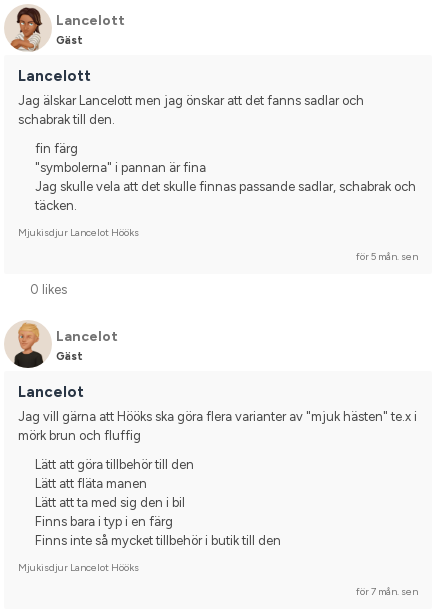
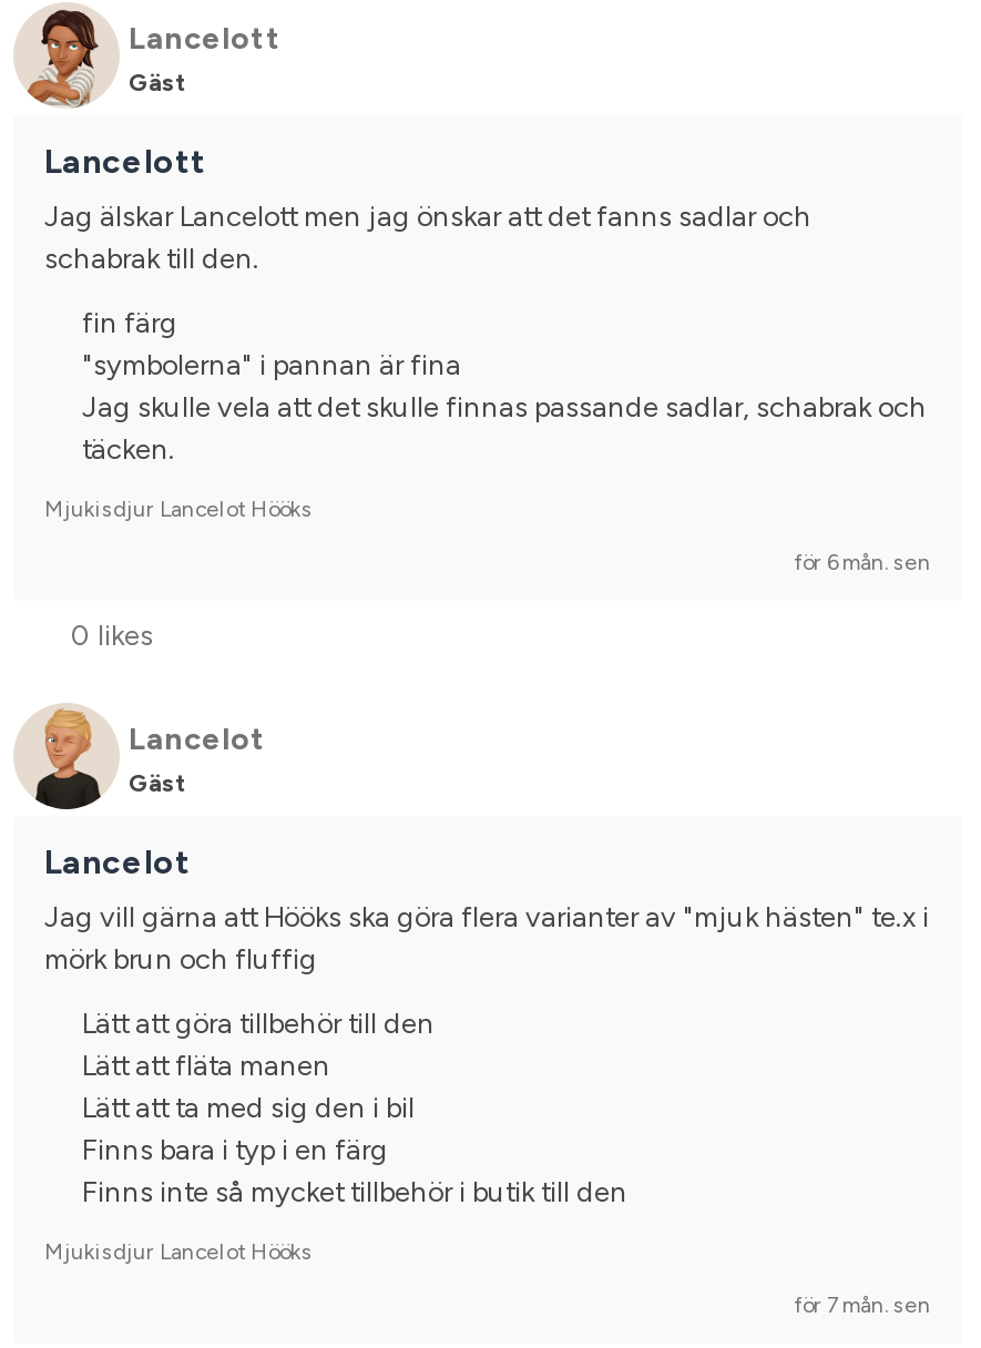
- för 5 mån. sen
+ för 6 mån. sen
